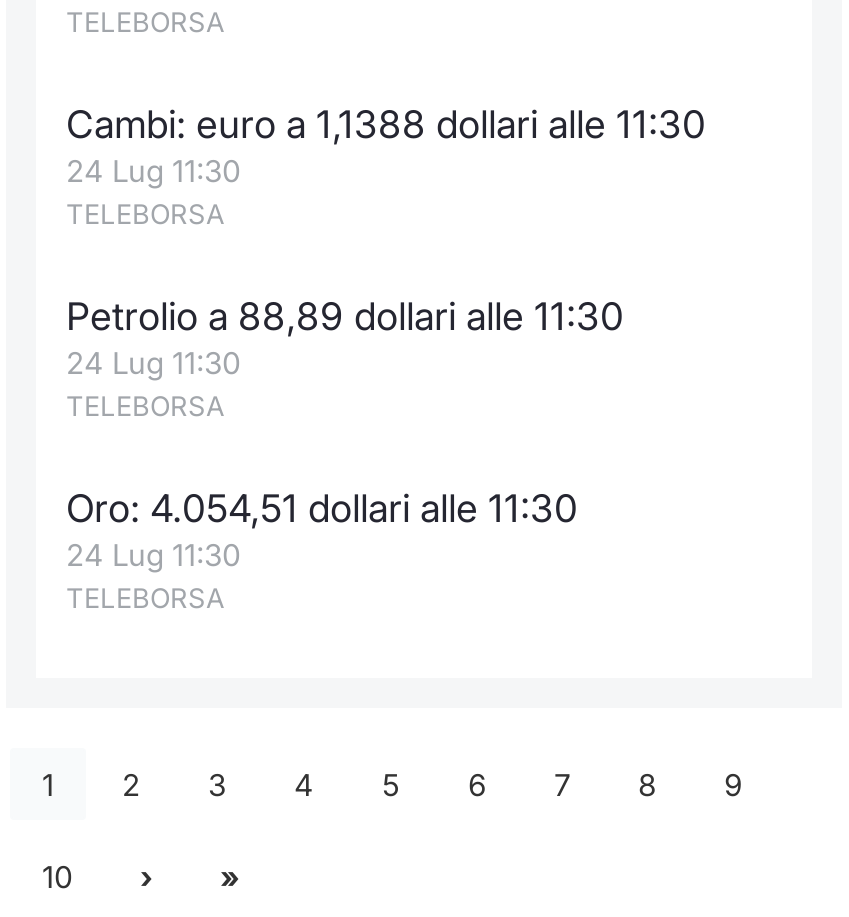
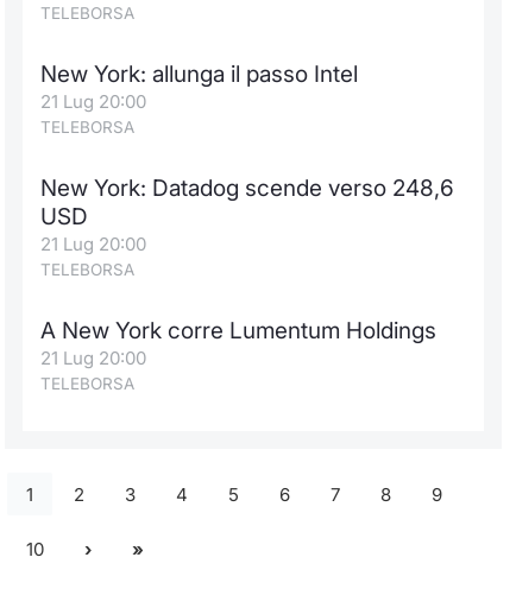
- Cambi: euro a 1,1388 dollari alle 11:30
- 24 Lug 11:30
+ New York: allunga il passo Intel
+ 21 Lug 20:00

- Petrolio a 88,89 dollari alle 11:30
- 24 Lug 11:30
+ New York: Datadog scende verso 248,6
+ USD
+ 21 Lug 20:00

- Oro: 4.054,51 dollari alle 11:30
- 24 Lug 11:30
+ A New York corre Lumentum Holdings
+ 21 Lug 20:00
